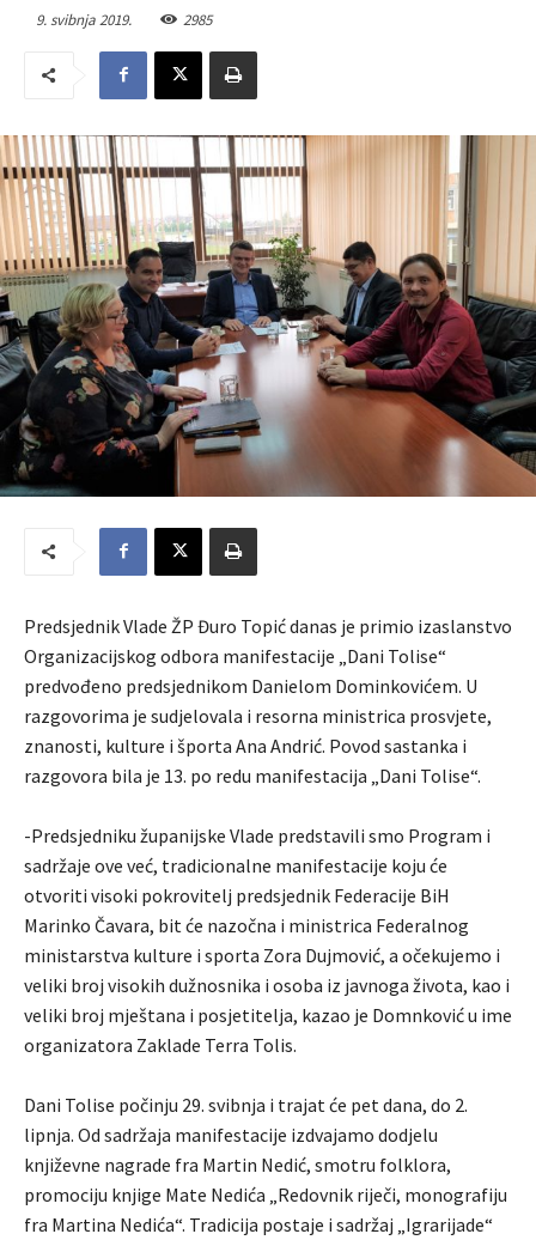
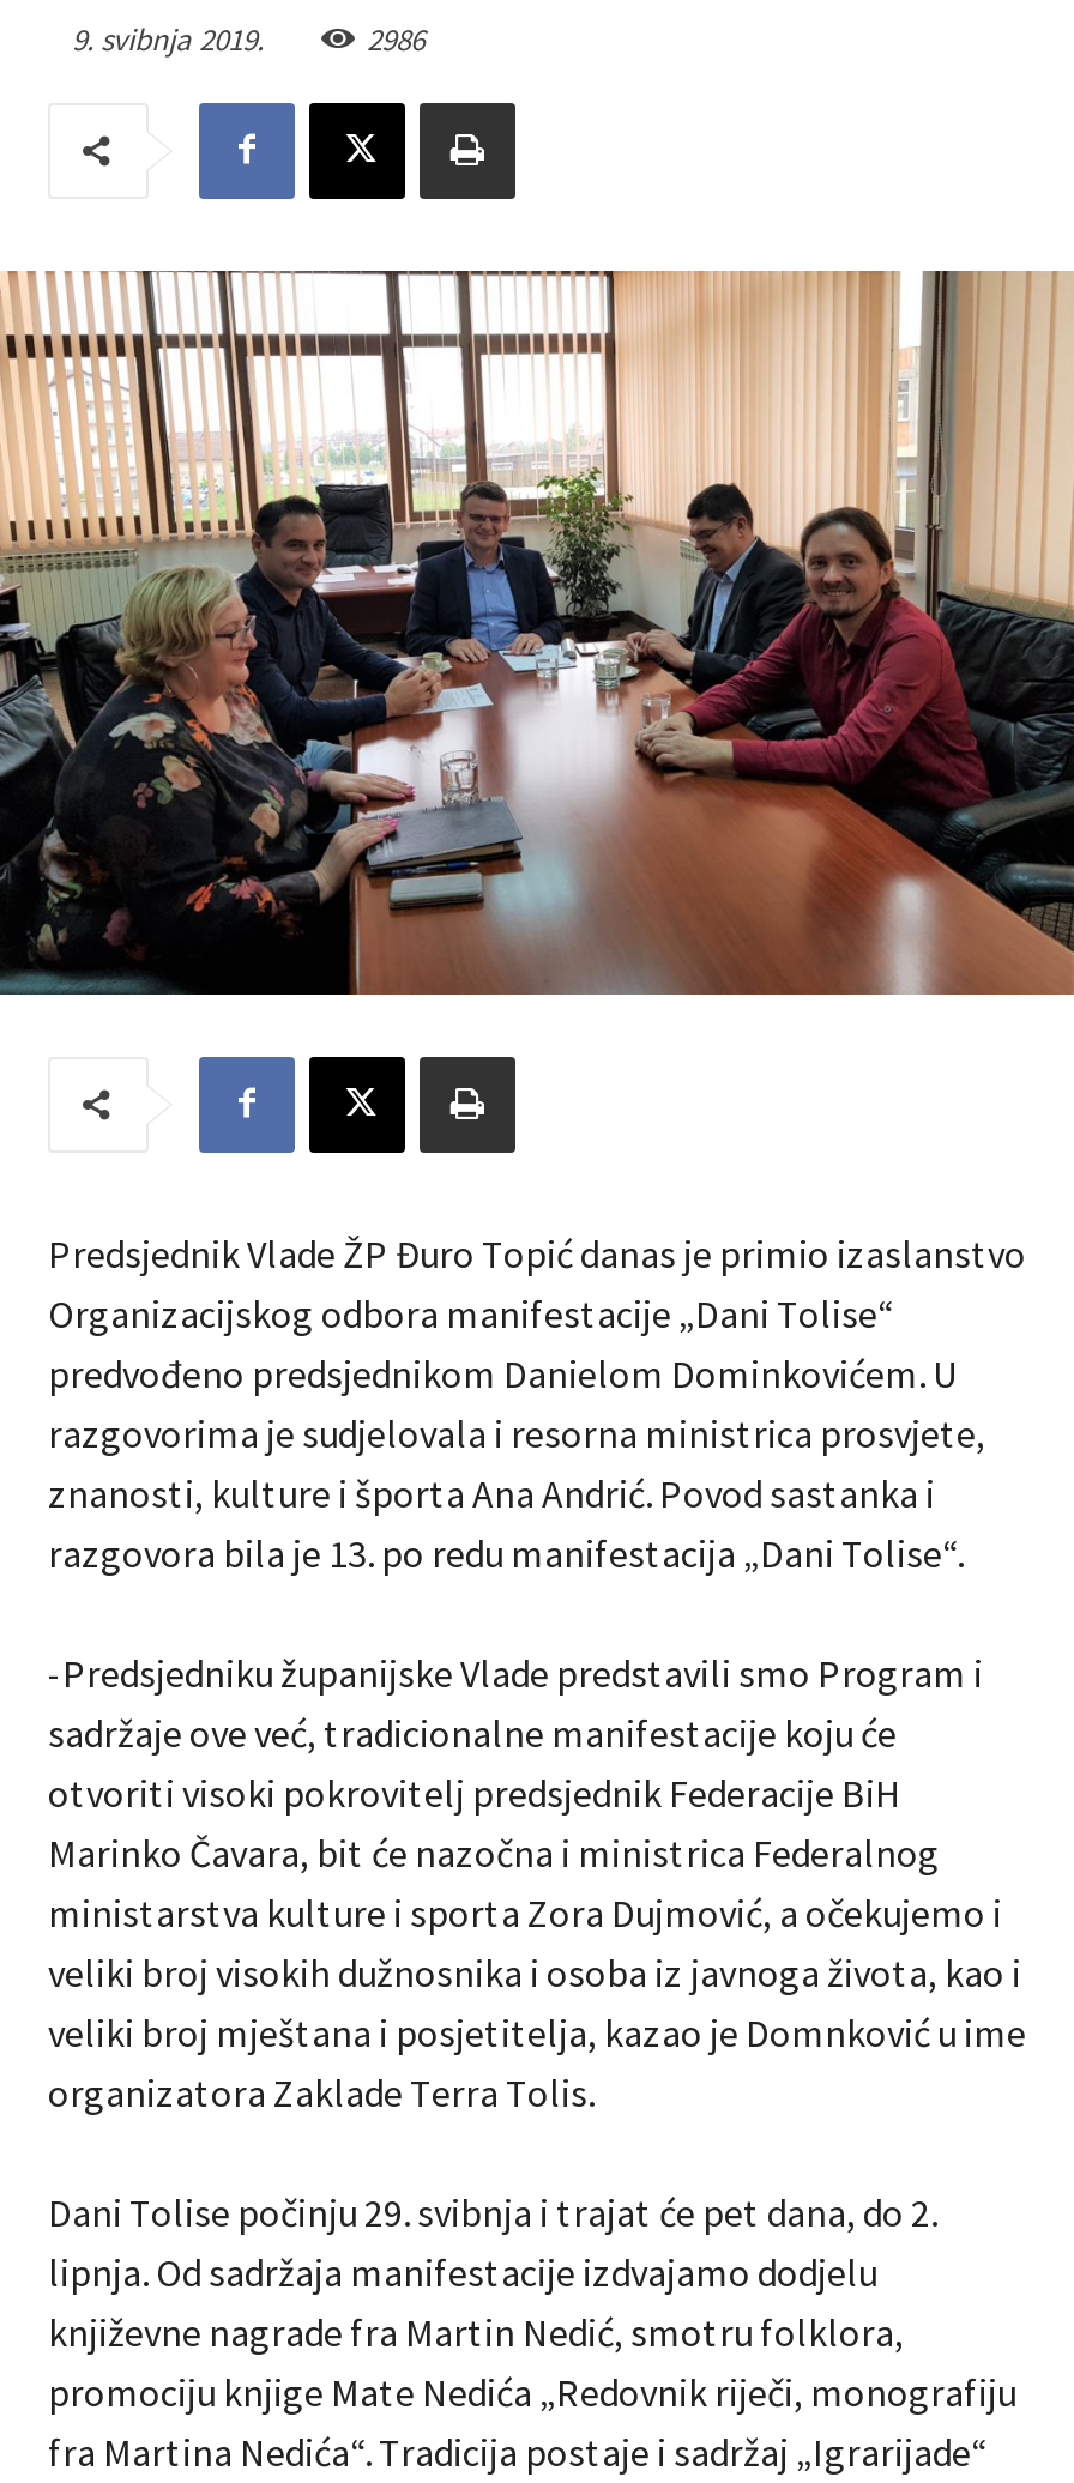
- 2985
+ 2986
